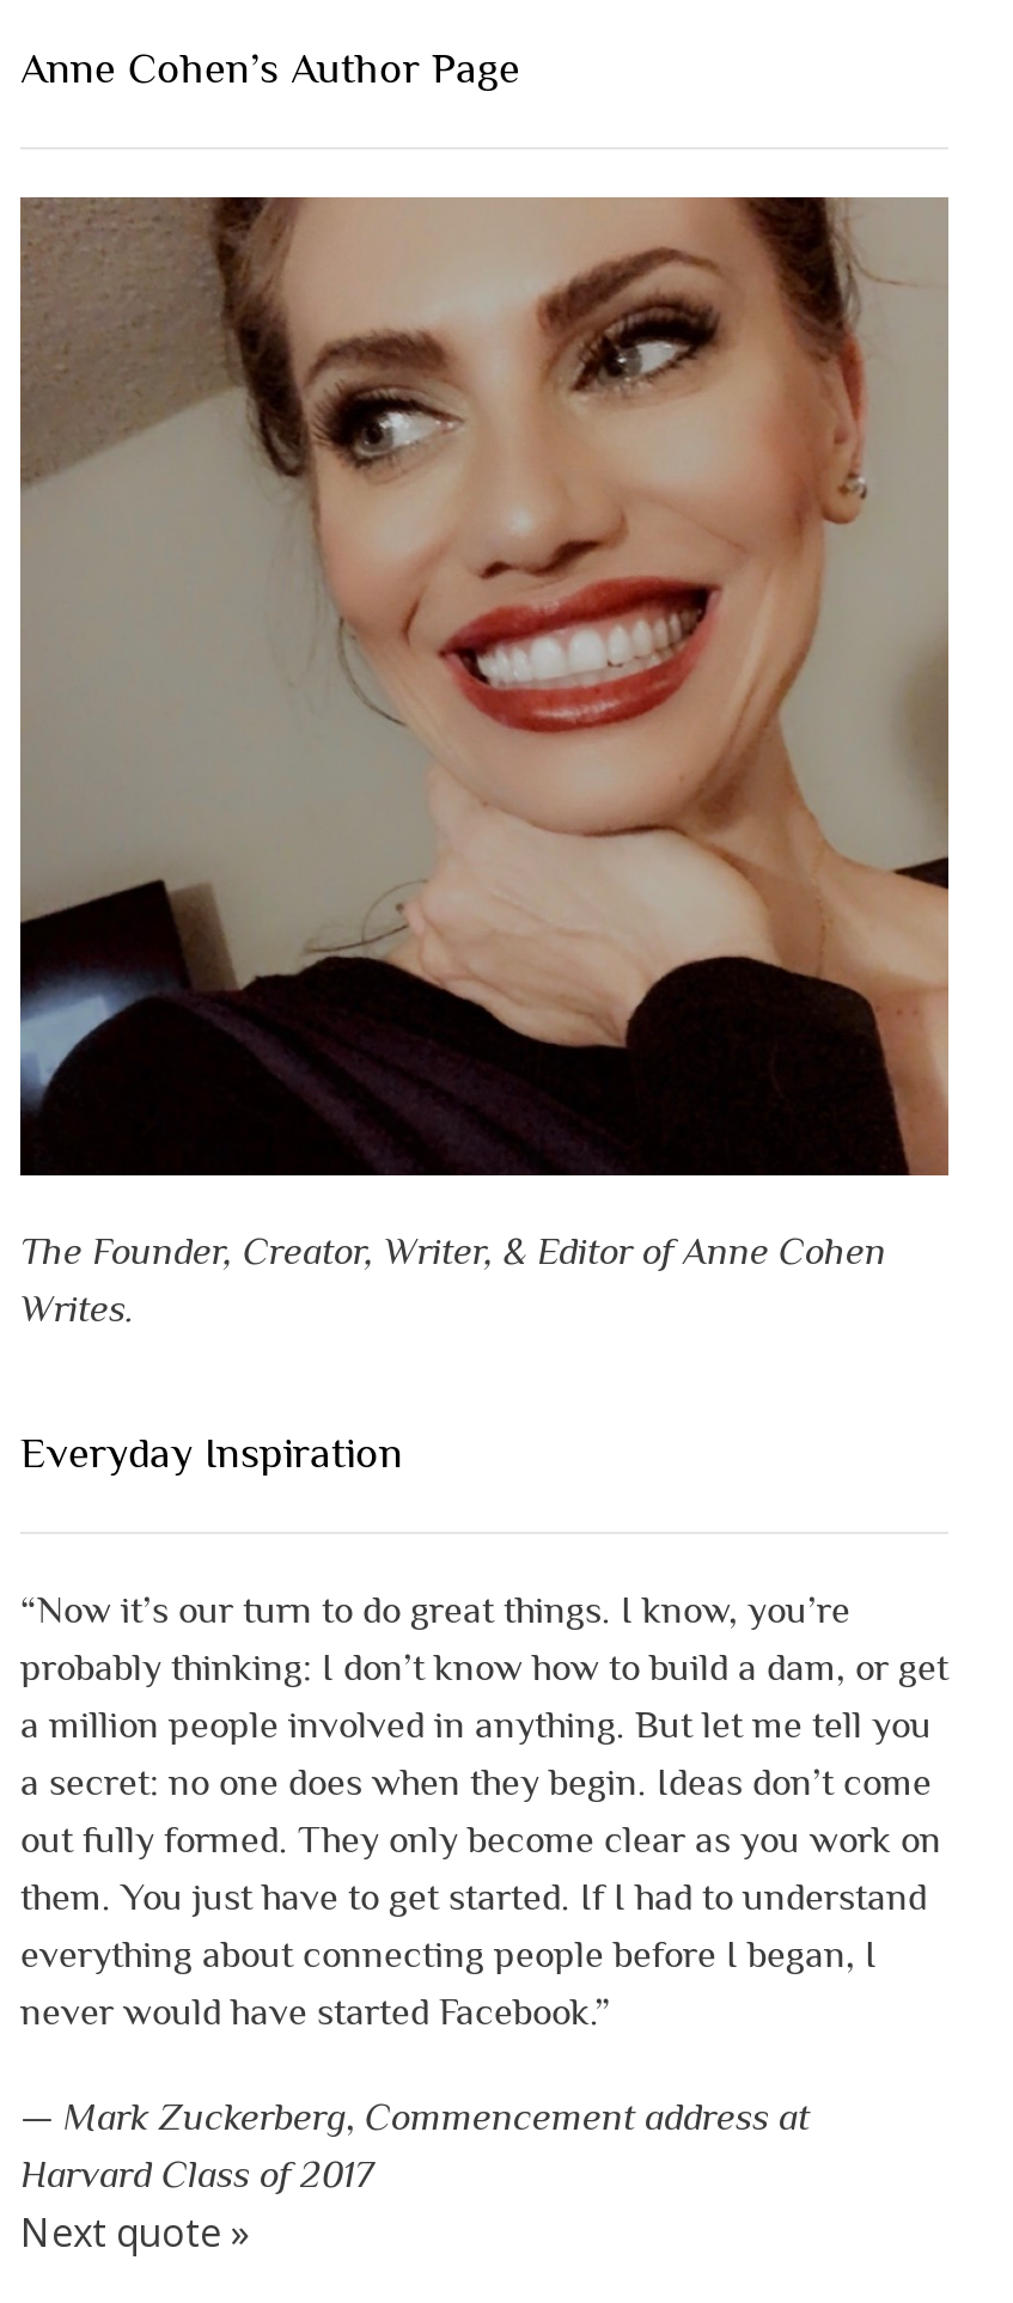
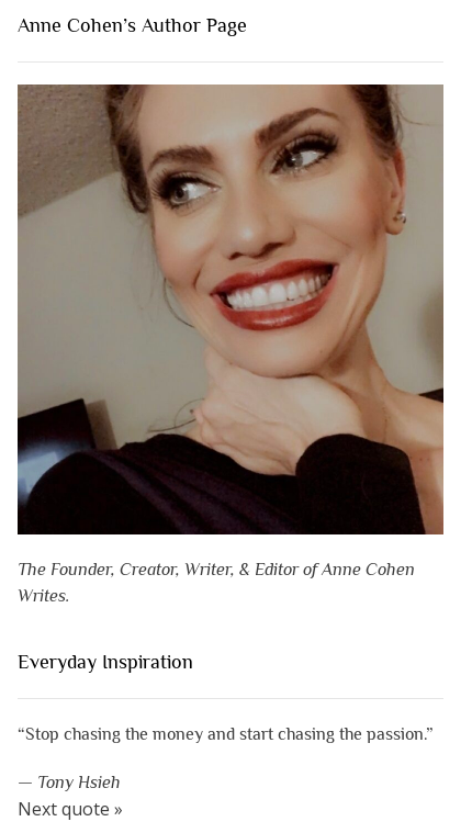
- “Now it’s our turn to do great things. I know, you’re
- probably thinking: I don’t know how to build a dam, or get
- a million people involved in anything. But let me tell you
- a secret: no one does when they begin. Ideas don’t come
- out fully formed. They only become clear as you work on
- them. You just have to get started. If I had to understand
- everything about connecting people before I began, I
- never would have started Facebook.”
+ “Stop chasing the money and start chasing the passion.”

- — Mark Zuckerberg, Commencement address at
- Harvard Class of 2017
+ — Tony Hsieh
